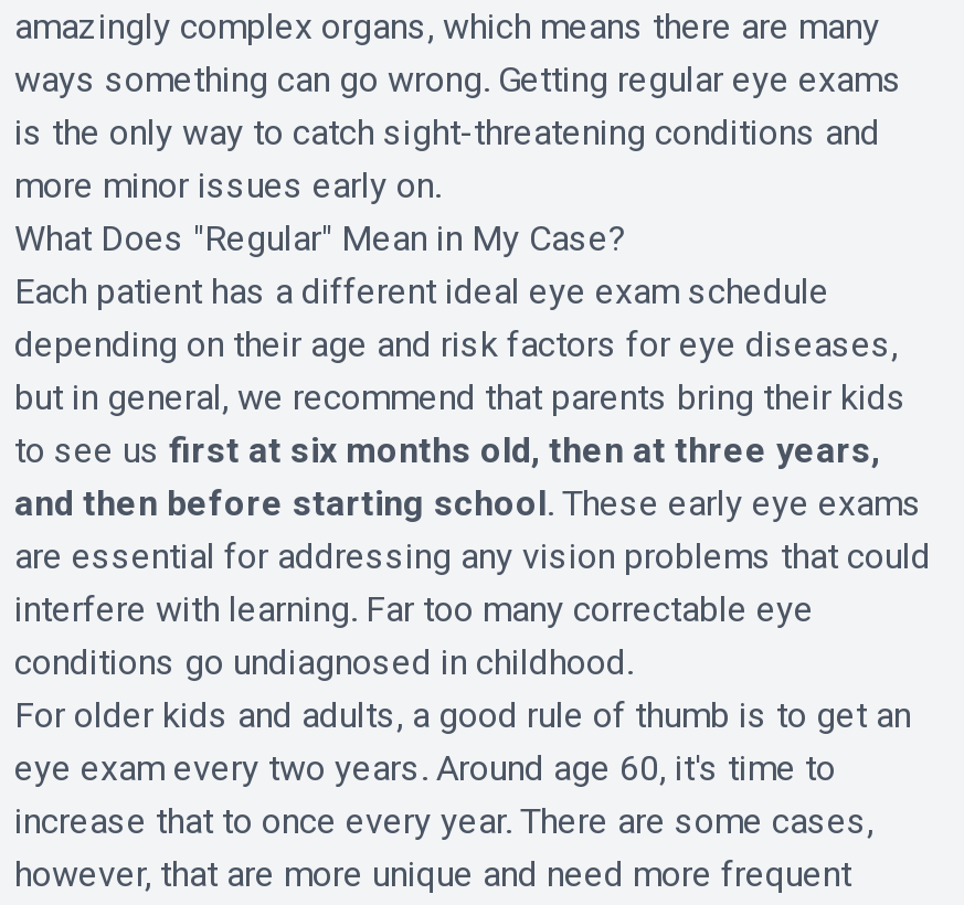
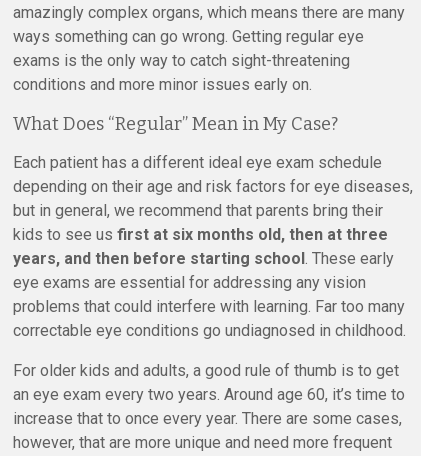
- ways something can go wrong. Getting regular eye exams
- is the only way to catch sight-threatening conditions and
- more minor issues early on.
- What Does "Regular" Mean in My Case?
+ ways something can go wrong. Getting regular eye
+ exams is the only way to catch sight-threatening
+ conditions and more minor issues early on.
+ What Does “Regular” Mean in My Case?

- but in general, we recommend that parents bring their kids
- to see us first at six months old, then at three years,
- and then before starting school. These early eye exams
- are essential for addressing any vision problems that could
- interfere with learning. Far too many correctable eye
- conditions go undiagnosed in childhood.
- For older kids and adults, a good rule of thumb is to get an
- eye exam every two years. Around age 60, it's time to
+ but in general, we recommend that parents bring their
+ kids to see us first at six months old, then at three
+ years, and then before starting school. These early
+ eye exams are essential for addressing any vision
+ problems that could interfere with learning. Far too many
+ correctable eye conditions go undiagnosed in childhood.
+ For older kids and adults, a good rule of thumb is to get
+ an eye exam every two years. Around age 60, it’s time to
